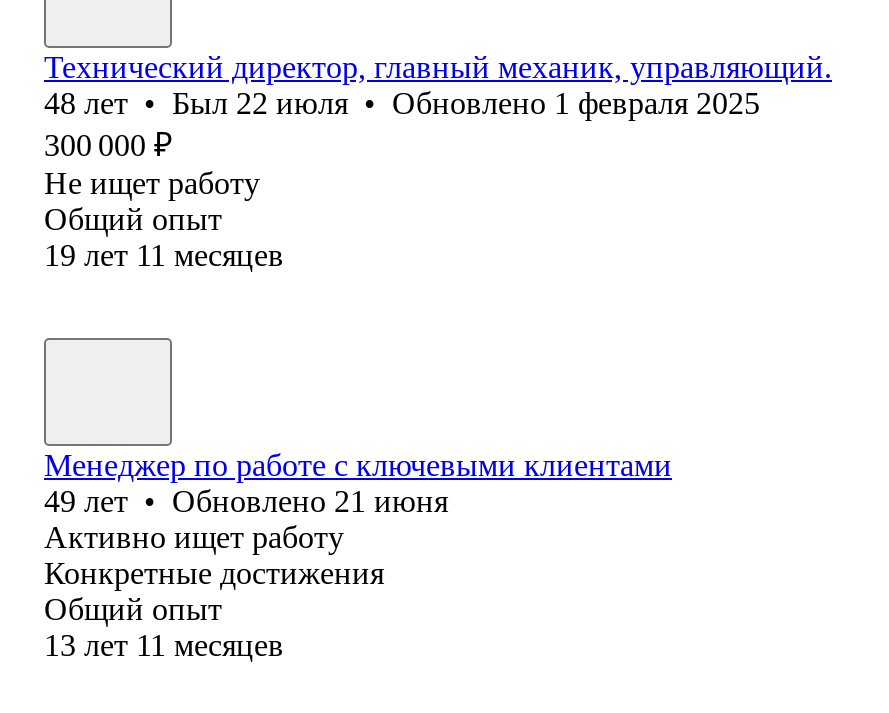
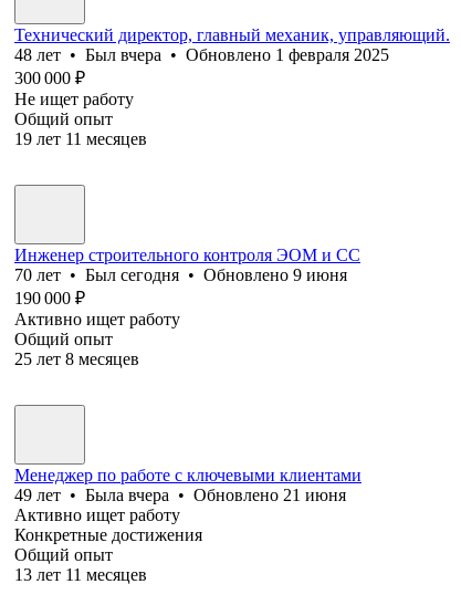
- 48 лет • Был 22 июля • Обновлено 1 февраля 2025
+ 48 лет • Был вчера • Обновлено 1 февраля 2025

+ Инженер строительного контроля ЭОМ и СС
+ 70 лет • Был сегодня • Обновлено 9 июня
+ 190 000 ₽
+ Активно ищет работу
+ Общий опыт
+ 25 лет 8 месяцев

- 49 лет • Обновлено 21 июня
+ 49 лет • Была вчера • Обновлено 21 июня
